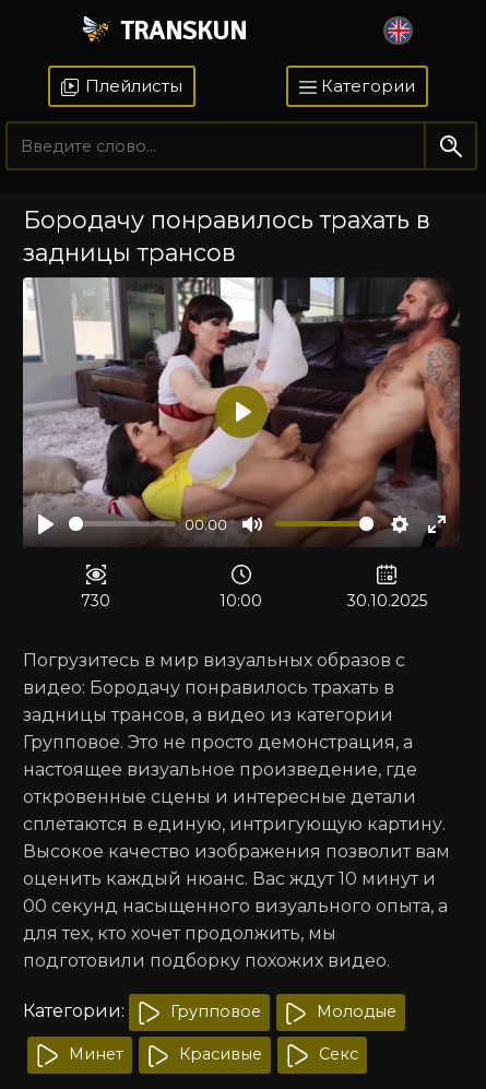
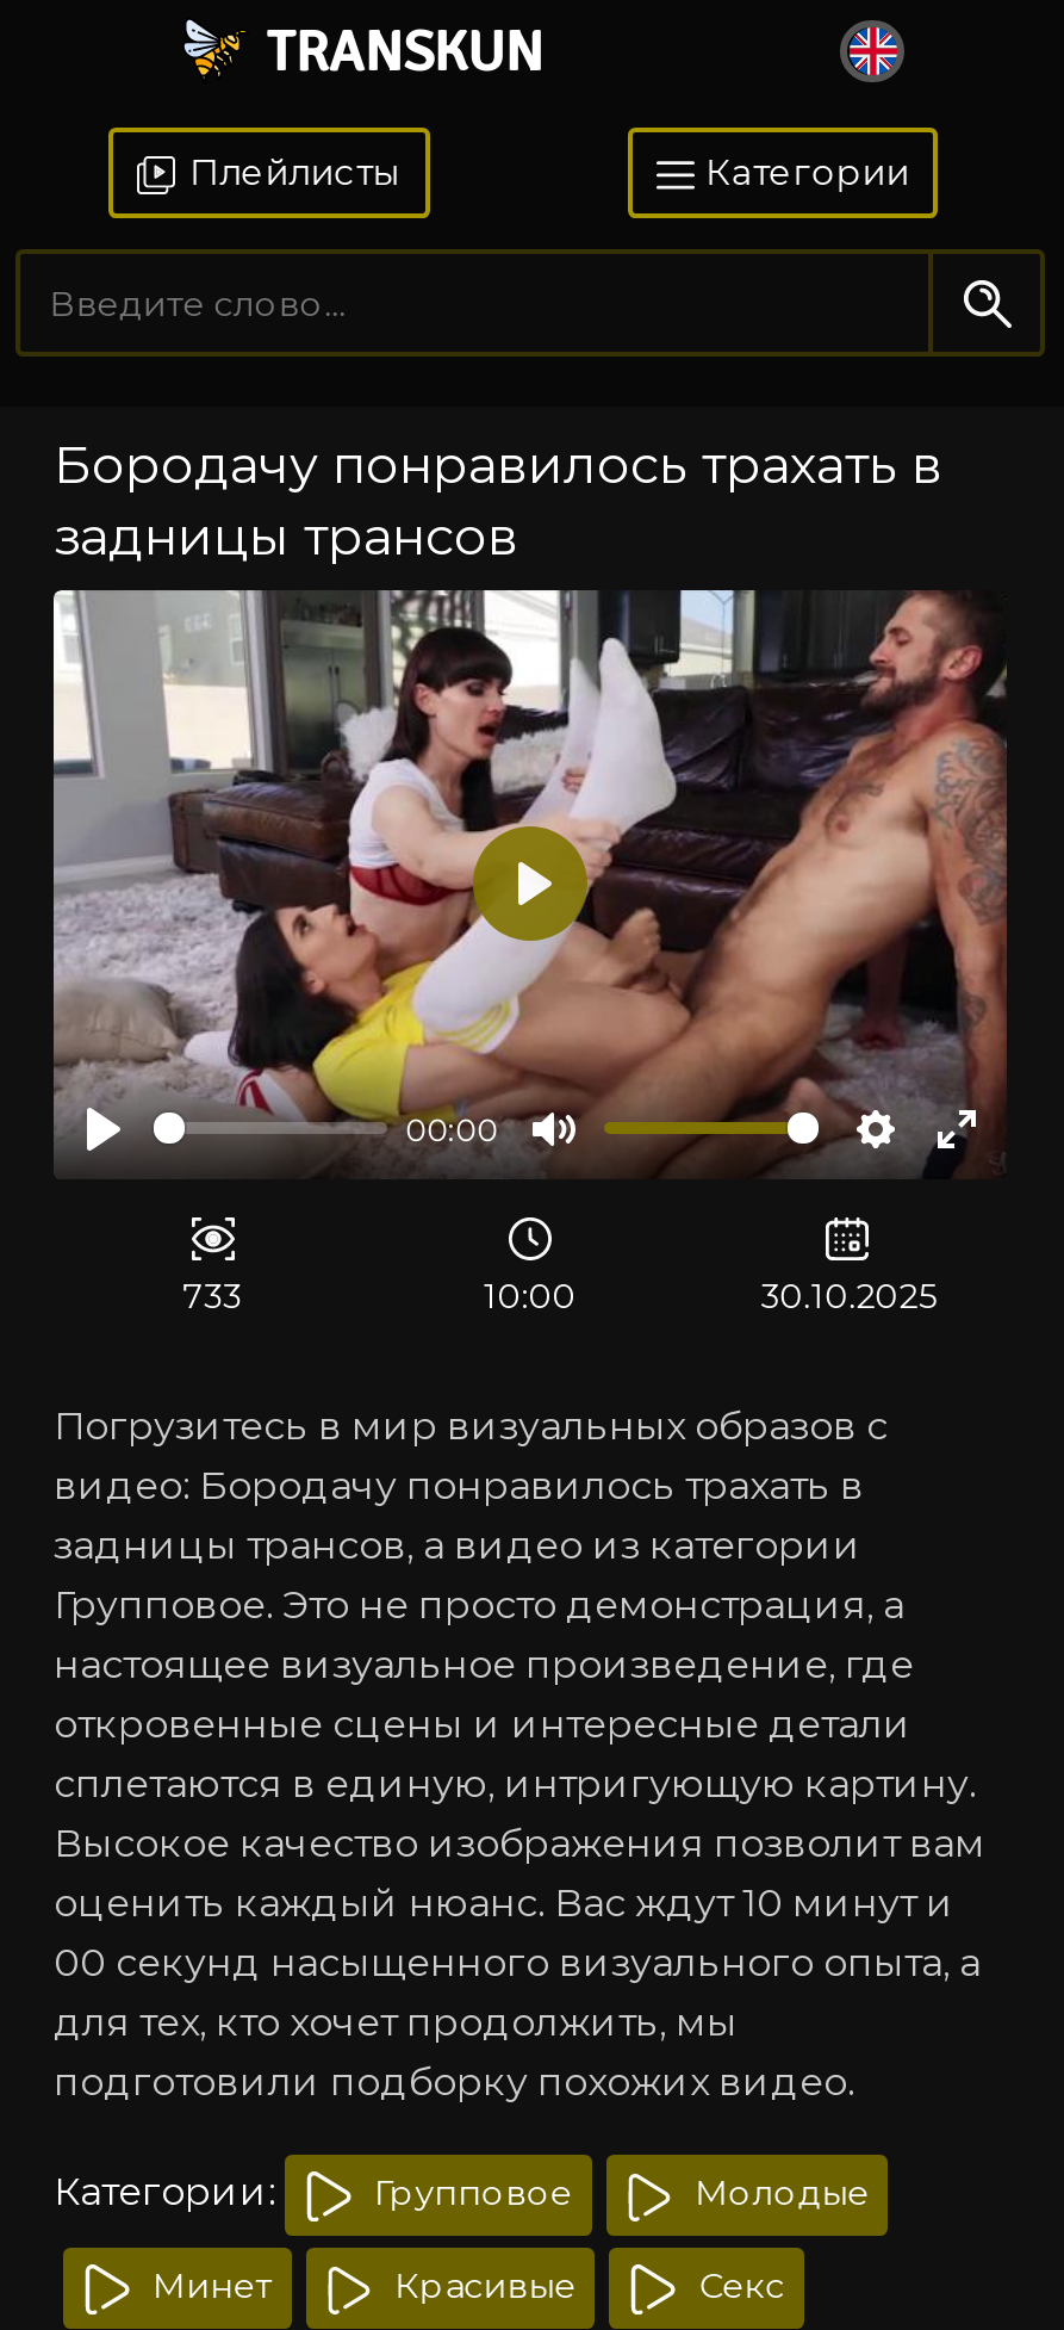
- 730
+ 733
